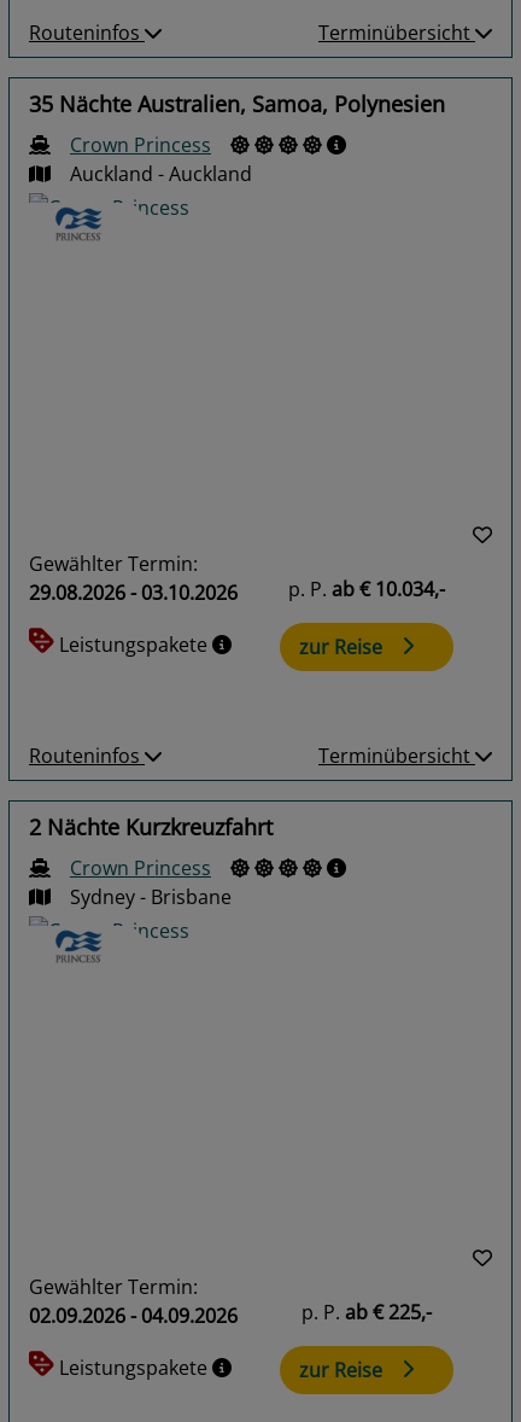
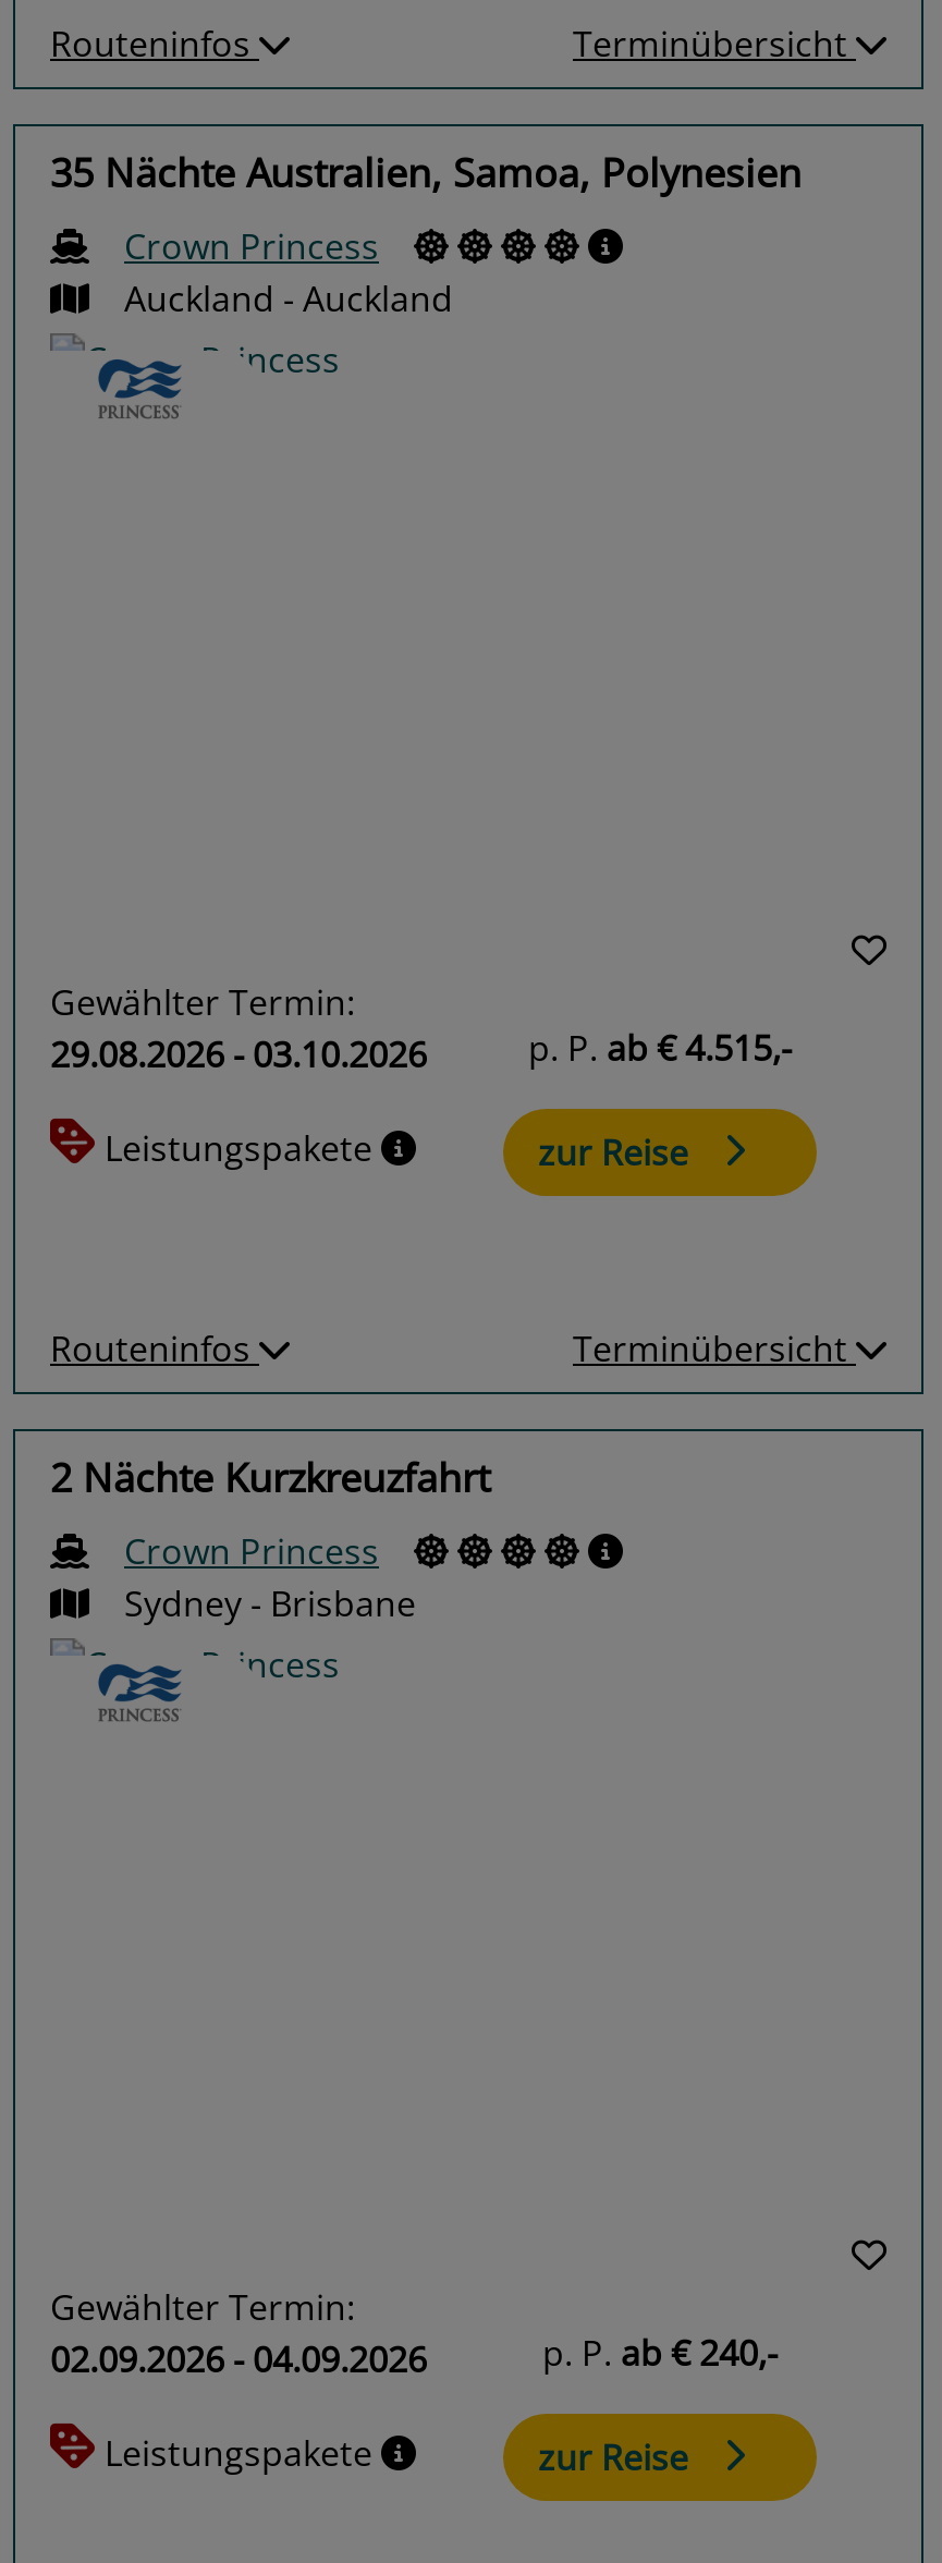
- p. P. ab € 10.034,-
+ p. P. ab € 4.515,-

- p. P. ab € 225,-
+ p. P. ab € 240,-
